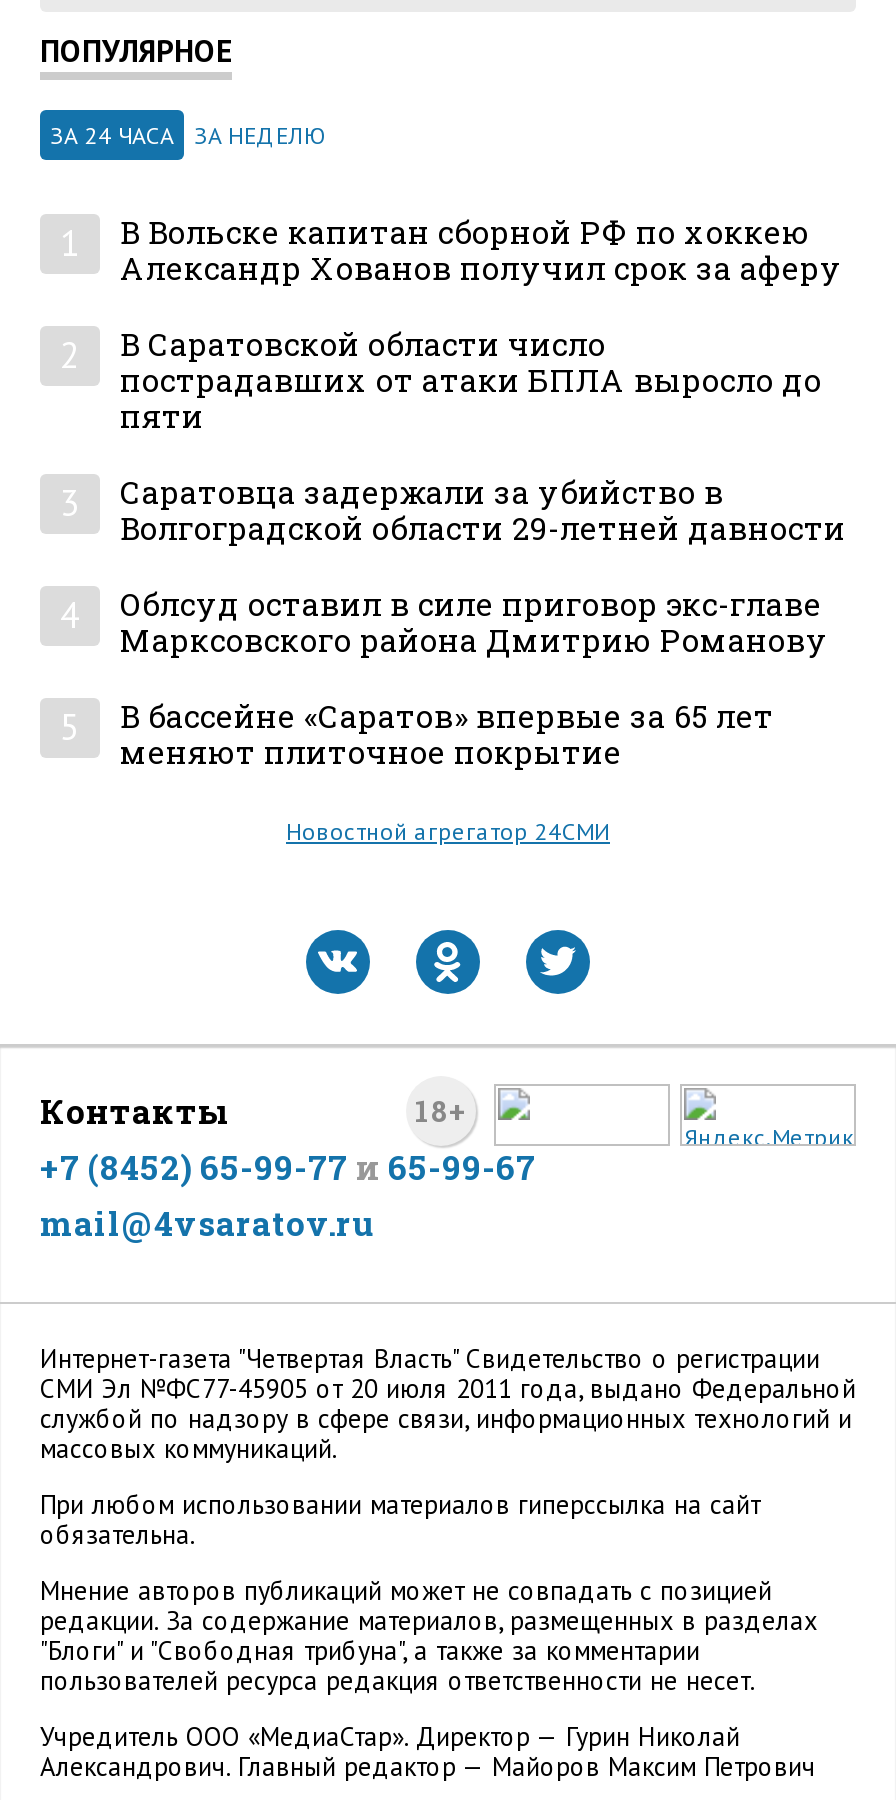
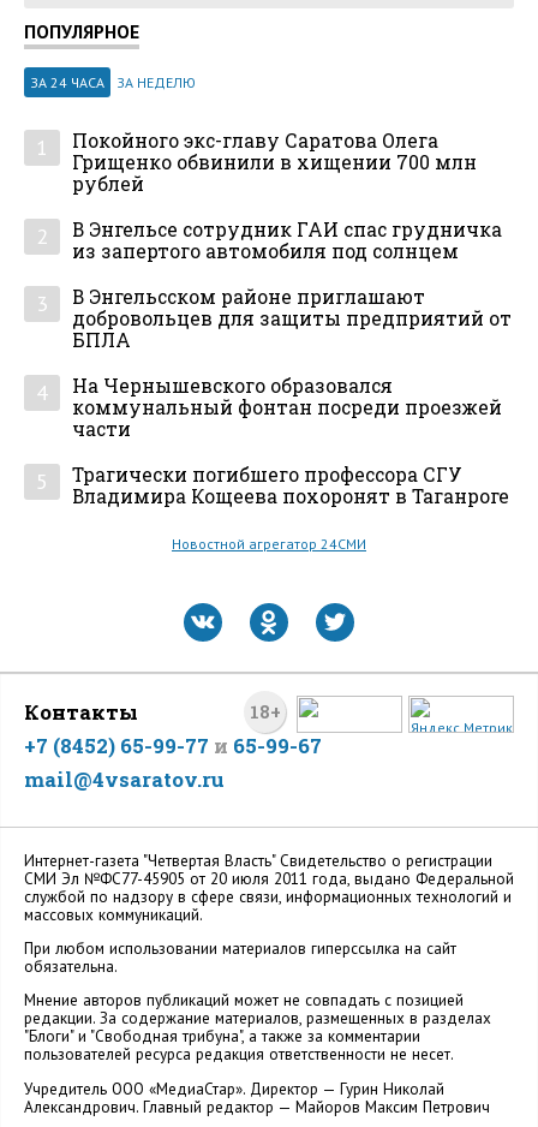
- В Вольске капитан сборной РФ по хоккею
- Александр Хованов получил срок за аферу
+ Покойного экс-главу Саратова Олега
+ Грищенко обвинили в хищении 700 млн
+ рублей

- В Саратовской области число
- пострадавших от атаки БПЛА выросло до
- пяти
+ В Энгельсе сотрудник ГАИ спас грудничка
+ из запертого автомобиля под солнцем

- Саратовца задержали за убийство в
- Волгоградской области 29-летней давности
+ В Энгельсском районе приглашают
+ добровольцев для защиты предприятий от
+ БПЛА

- Облсуд оставил в силе приговор экс-главе
- Марксовского района Дмитрию Романову
+ На Чернышевского образовался
+ коммунальный фонтан посреди проезжей
+ части

- В бассейне «Саратов» впервые за 65 лет
- меняют плиточное покрытие
+ Трагически погибшего профессора СГУ
+ Владимира Кощеева похоронят в Таганроге
